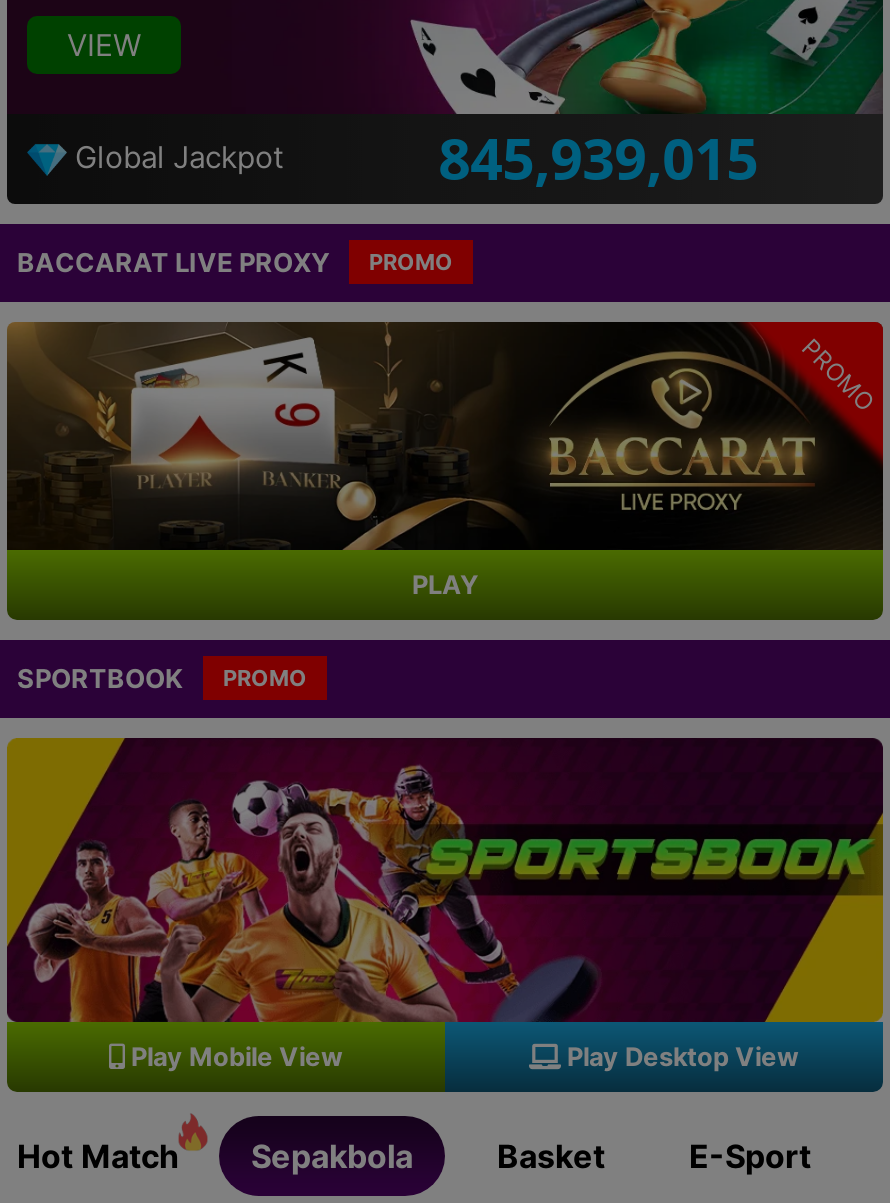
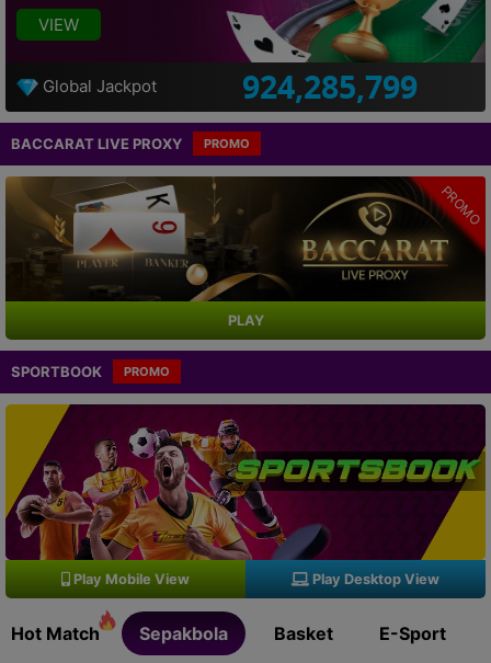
- 845,939,015
+ 924,285,799
